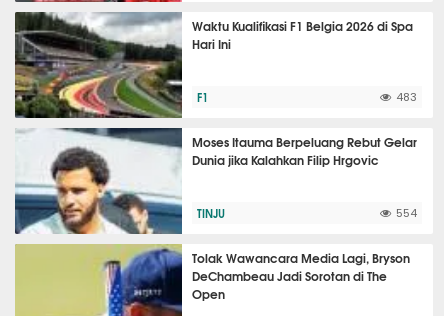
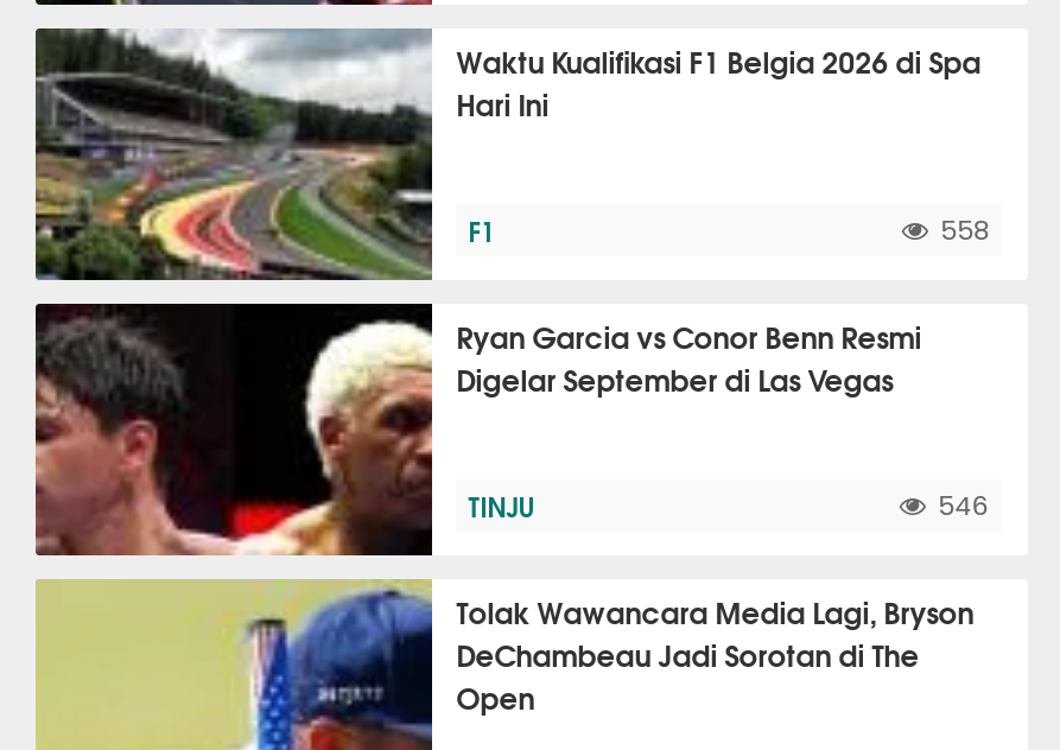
- 483
+ 558

- [image]
- Moses Itauma Berpeluang Rebut Gelar
- Dunia jika Kalahkan Filip Hrgovic
+ [image]
+ Ryan Garcia vs Conor Benn Resmi
+ Digelar September di Las Vegas

- 554
+ 546
